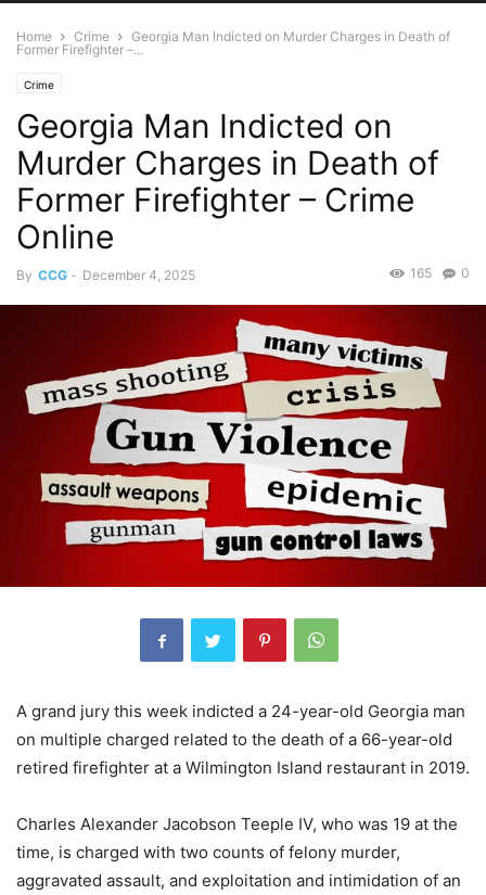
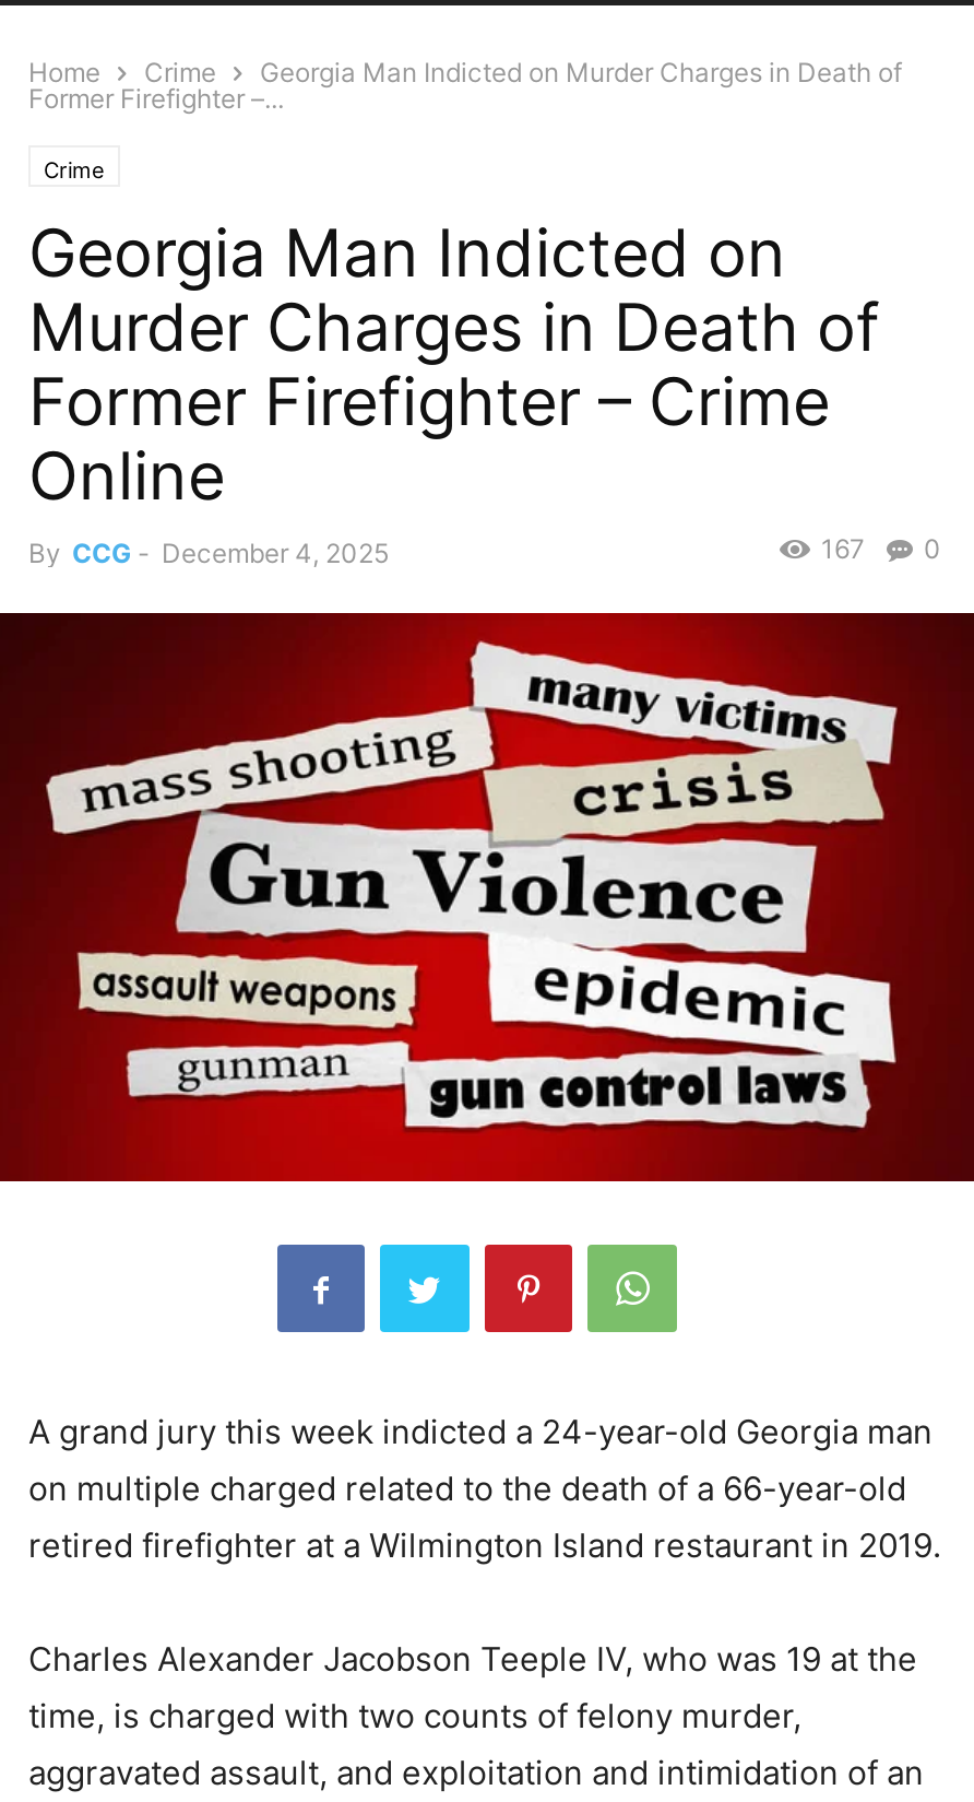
- 165 0
+ 167 0
